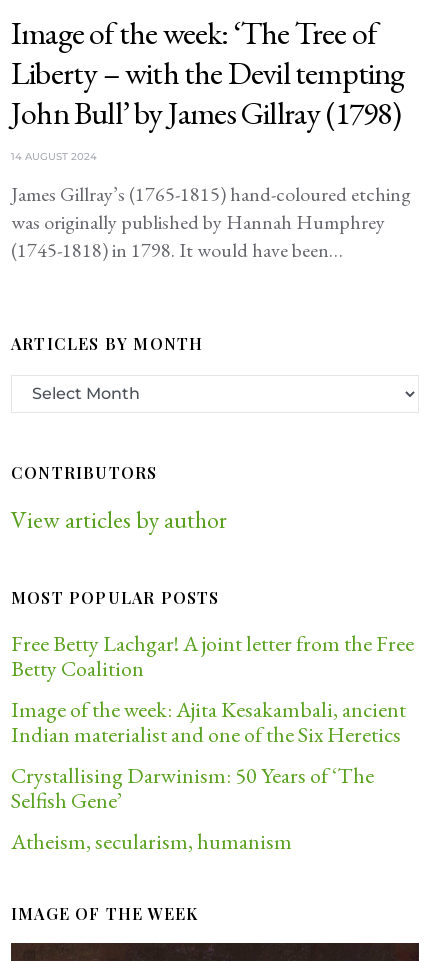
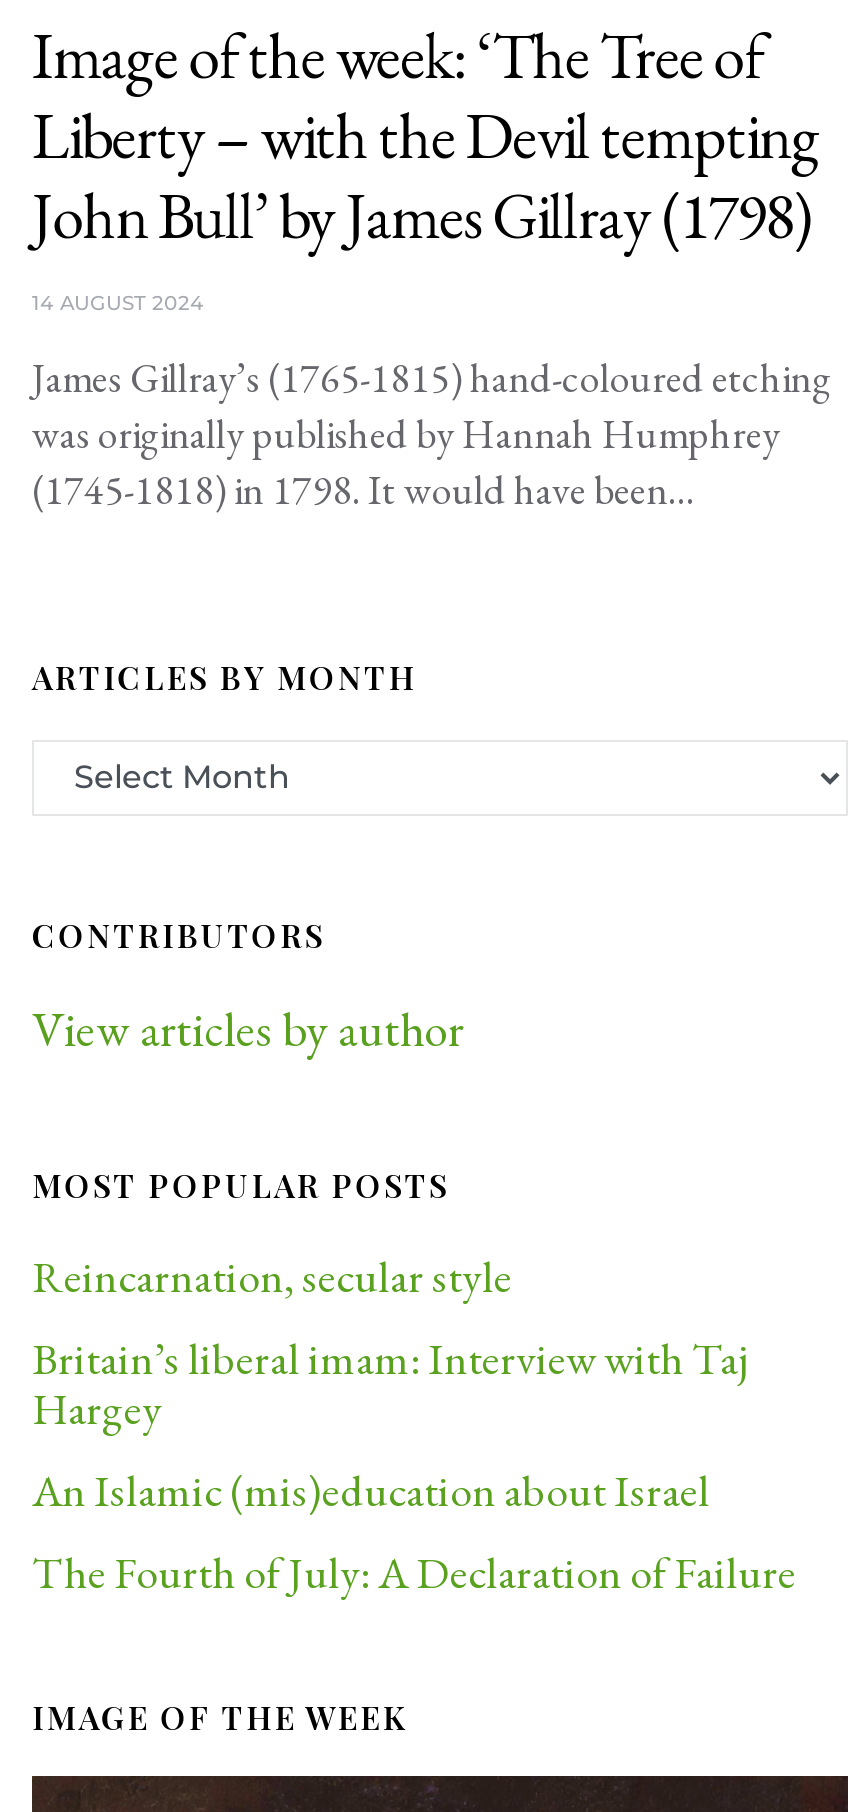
- Free Betty Lachgar! A joint letter from the Free
- Betty Coalition
- Image of the week: Ajita Kesakambali, ancient
- Indian materialist and one of the Six Heretics
- Crystallising Darwinism: 50 Years of ‘The
- Selfish Gene’
- Atheism, secularism, humanism
+ Reincarnation, secular style
+ Britain’s liberal imam: Interview with Taj
+ Hargey
+ An Islamic (mis)education about Israel
+ The Fourth of July: A Declaration of Failure
